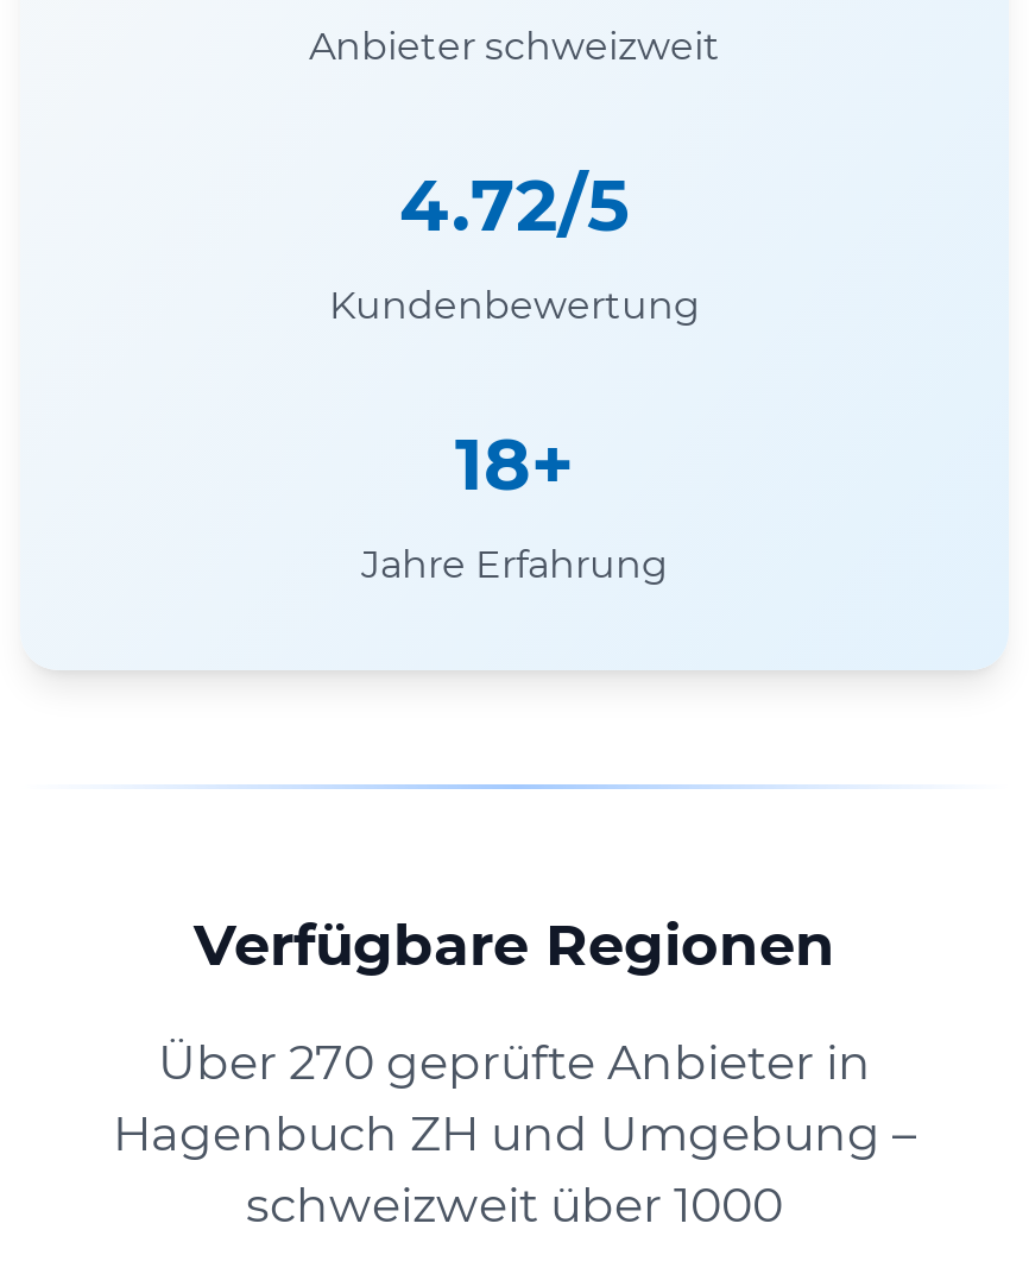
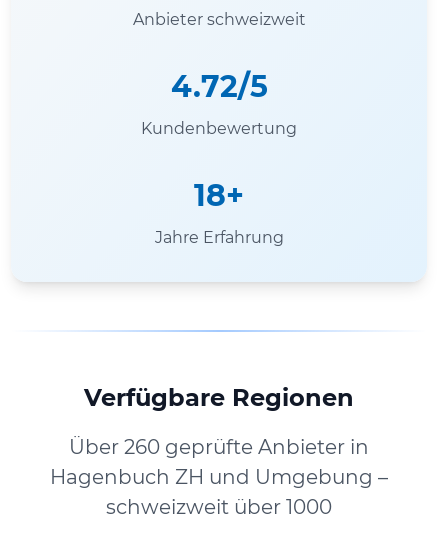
- Über 270 geprüfte Anbieter in
+ Über 260 geprüfte Anbieter in
